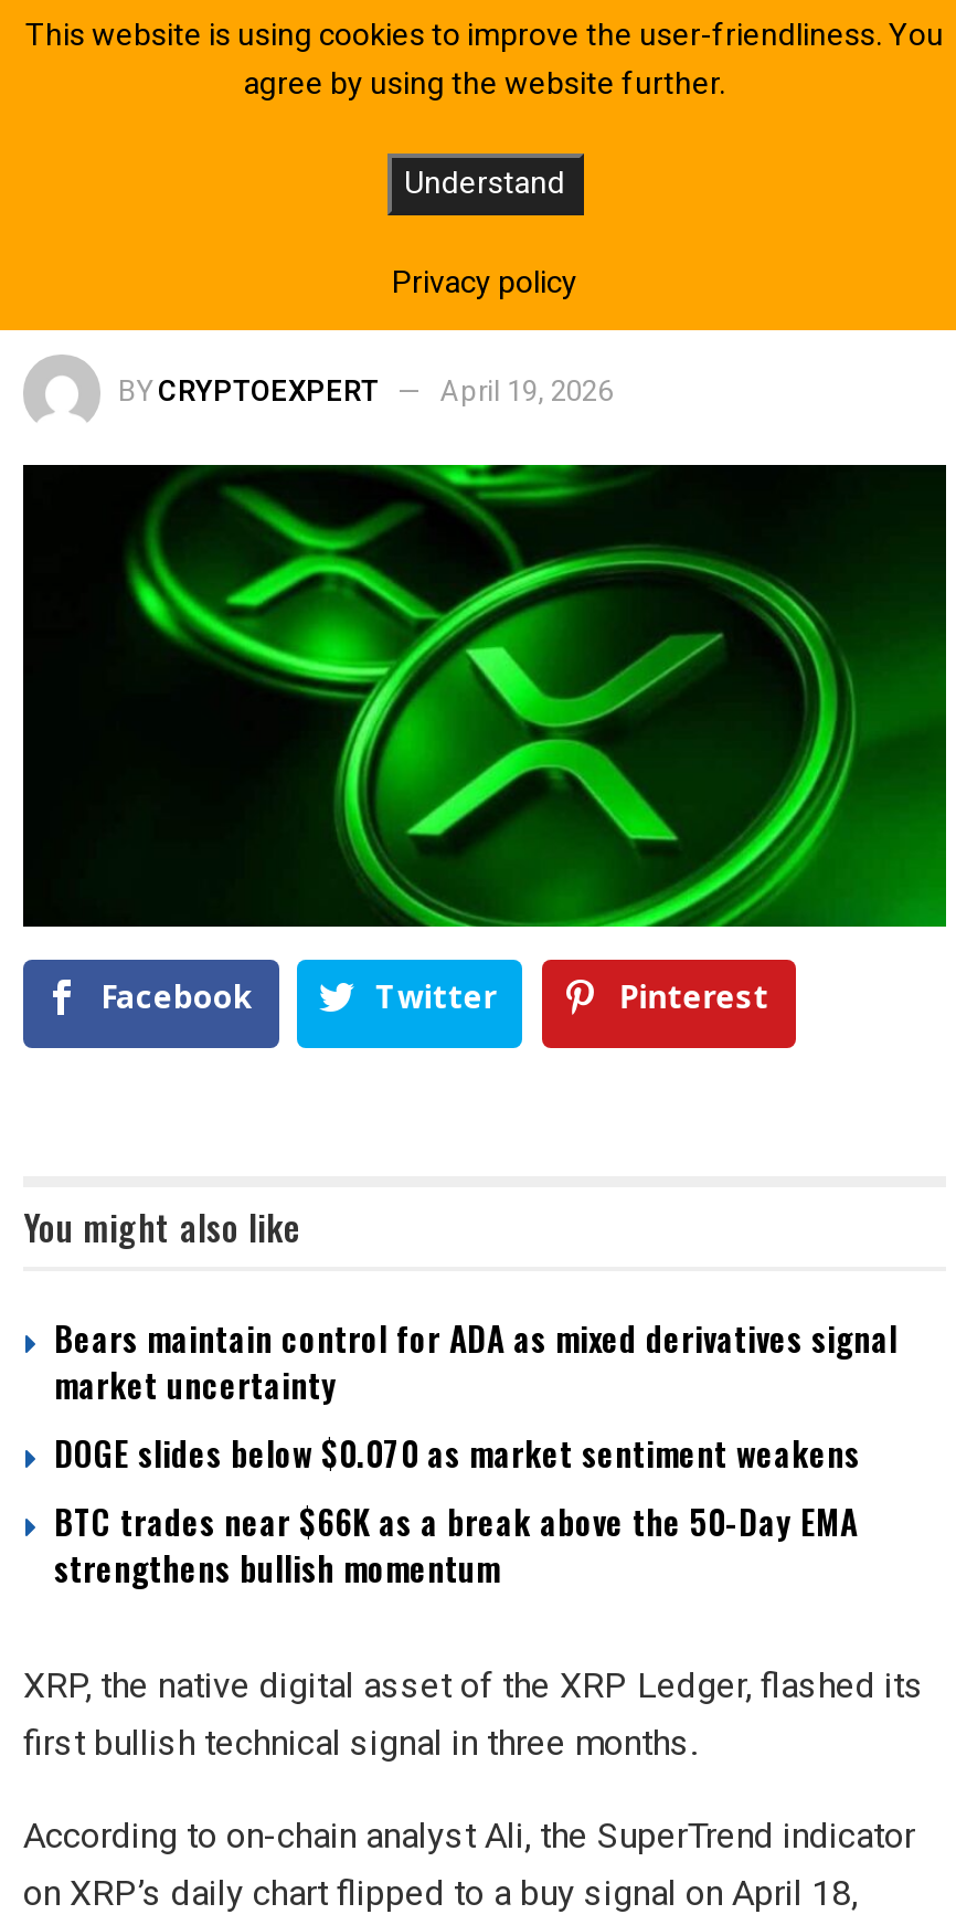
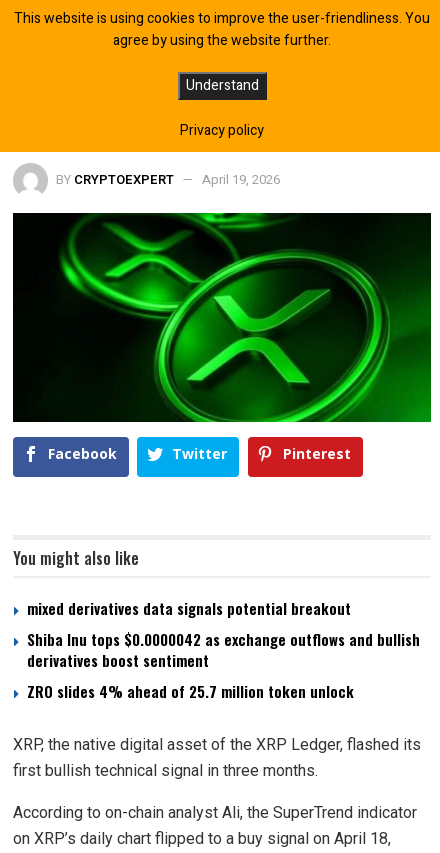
- Bears maintain control for ADA as mixed derivatives signal
- market uncertainty
- DOGE slides below $0.070 as market sentiment weakens
- BTC trades near $66K as a break above the 50-Day EMA
- strengthens bullish momentum
+ mixed derivatives data signals potential breakout
+ Shiba Inu tops $0.0000042 as exchange outflows and bullish
+ derivatives boost sentiment
+ ZRO slides 4% ahead of 25.7 million token unlock
